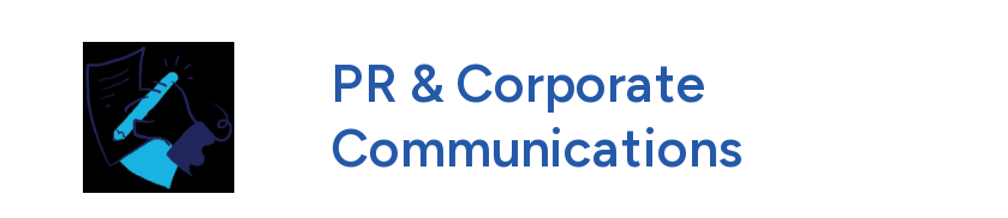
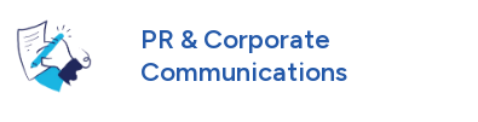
- [image]
+ [image]
